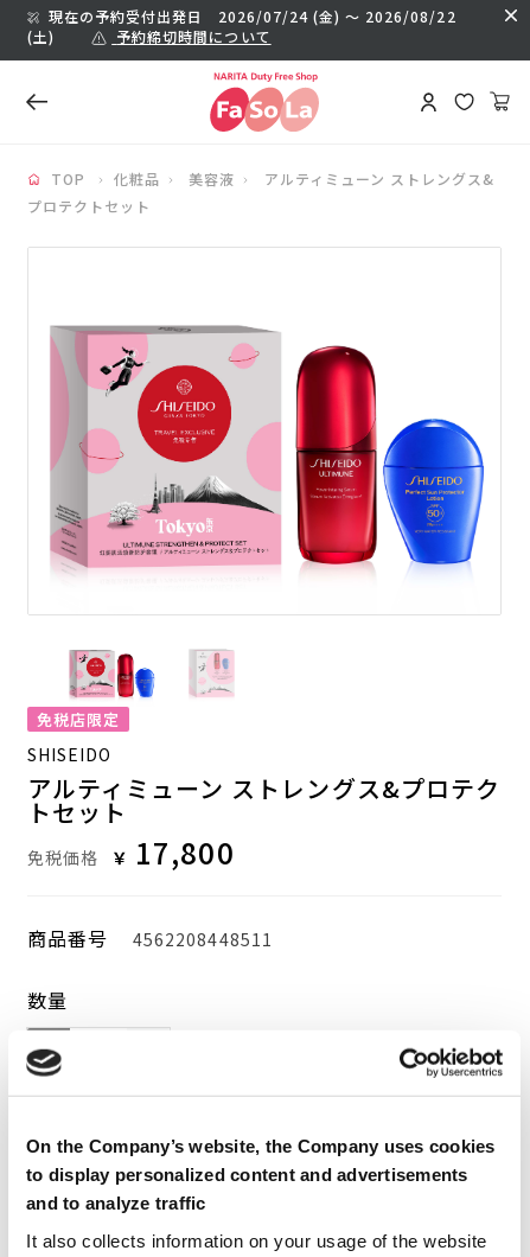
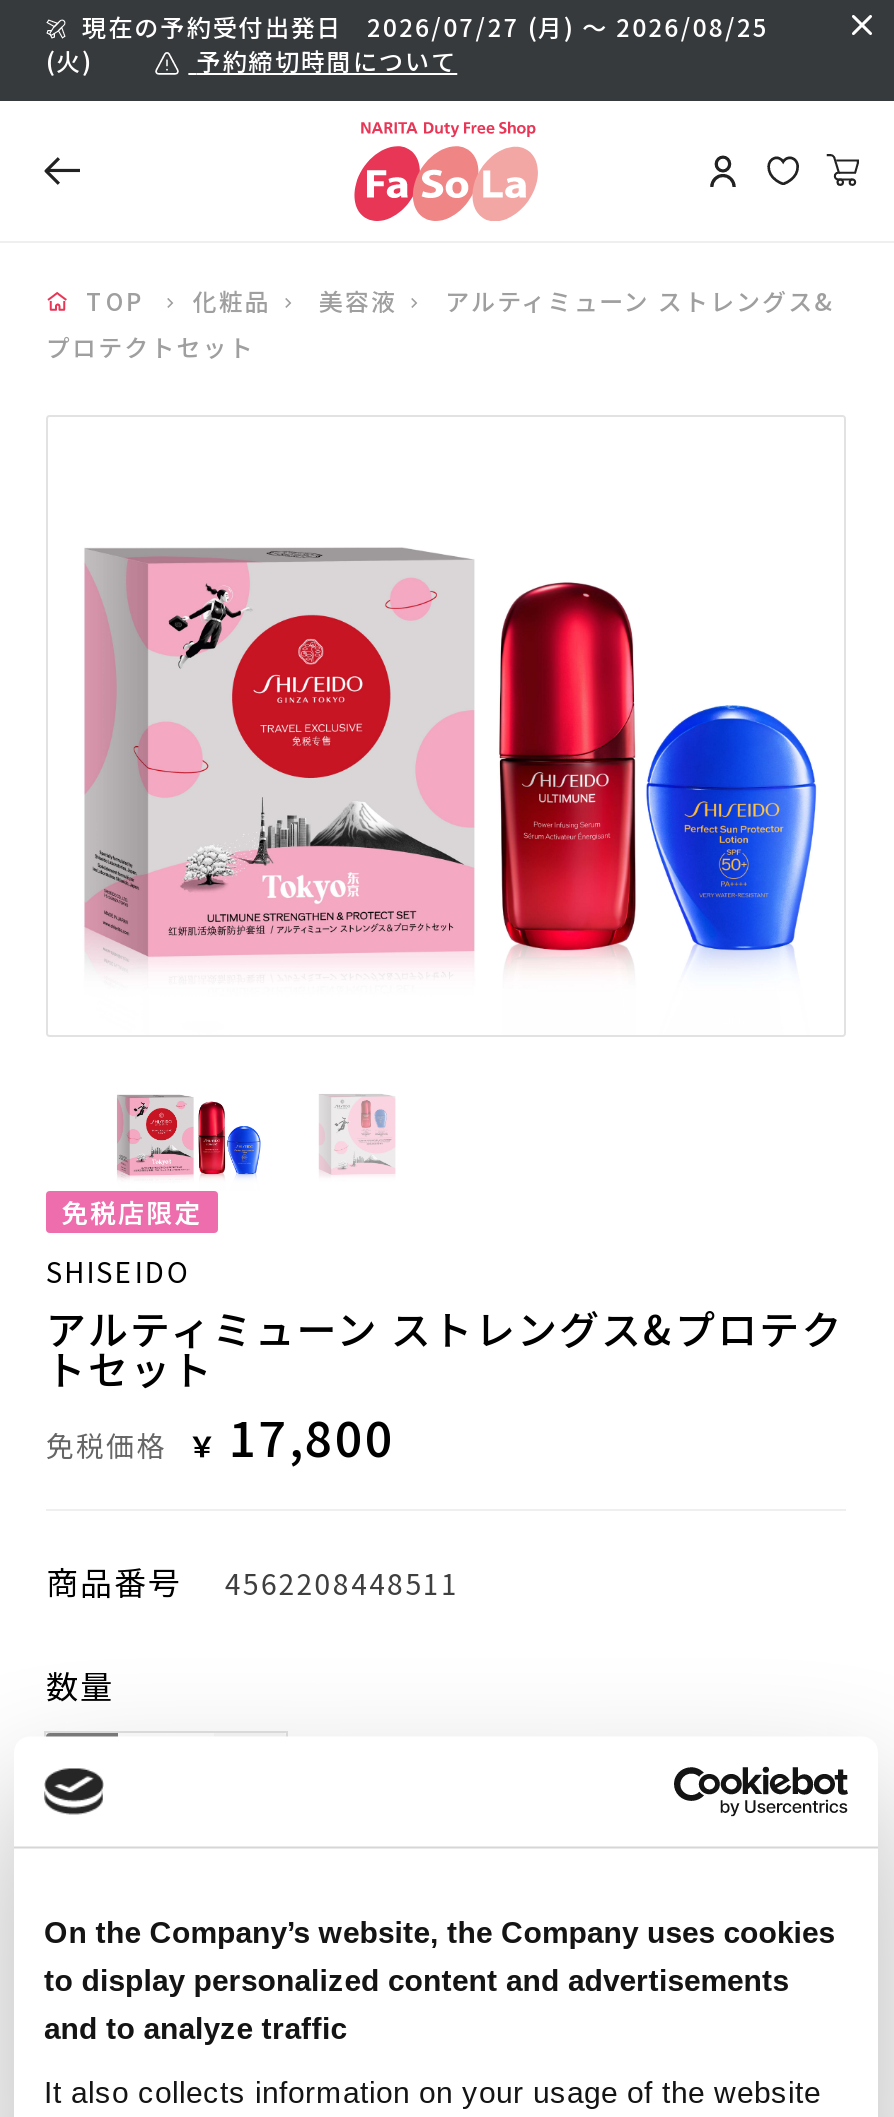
- 2026/07/24 (金) 〜 2026/08/22
- (土)
+ 2026/07/27 (月) 〜 2026/08/25
+ (火)
